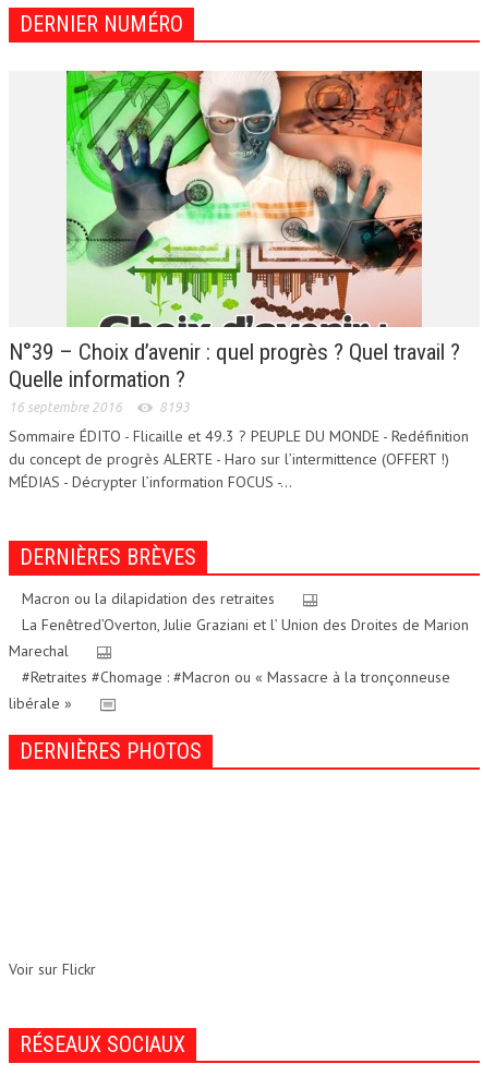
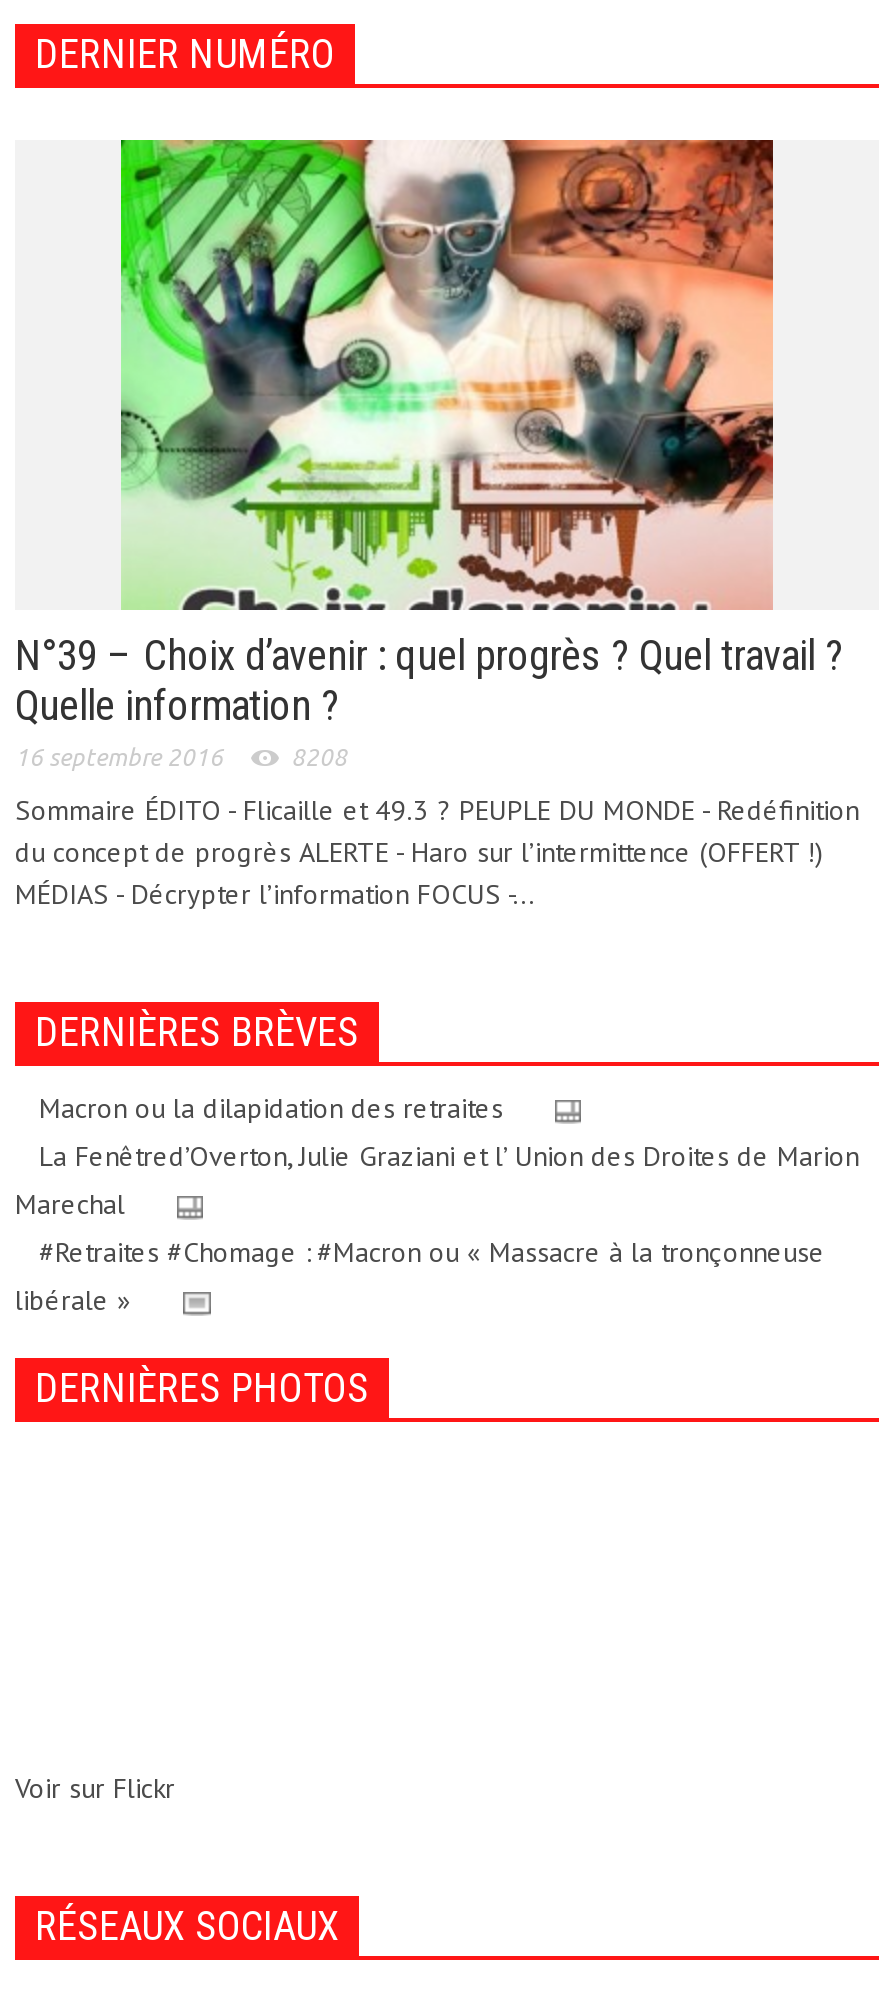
- 8193
+ 8208
